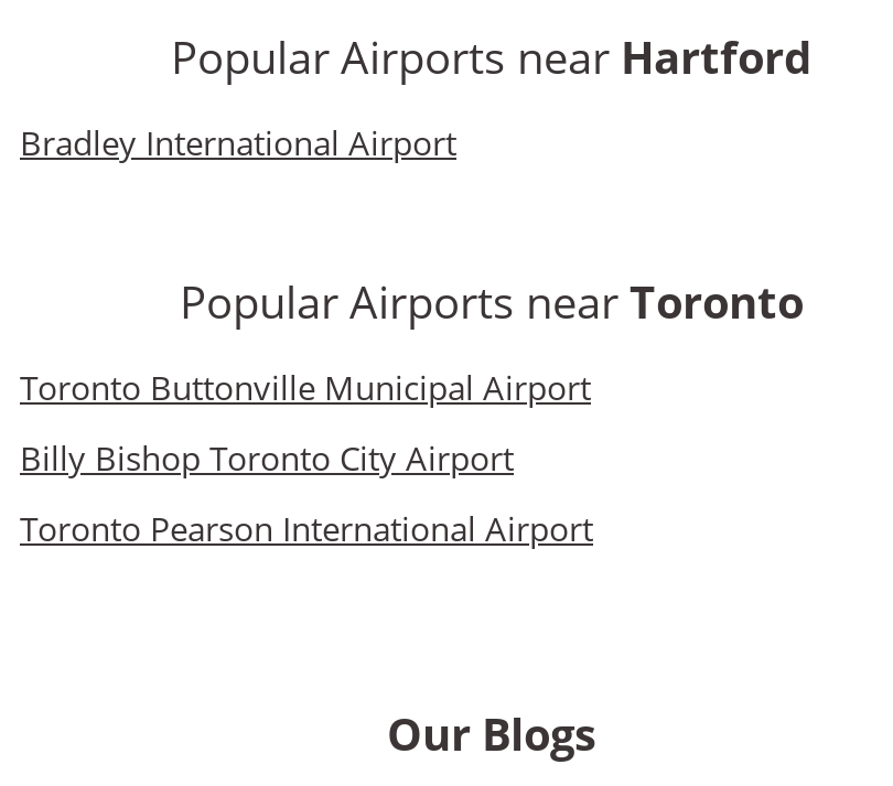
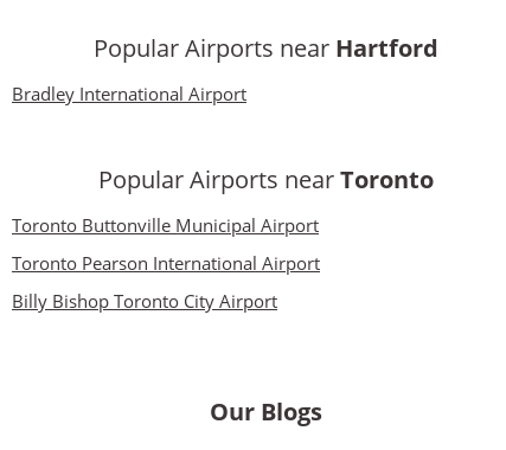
moved down: Billy Bishop Toronto City Airport

moved up: Toronto Pearson International Airport
